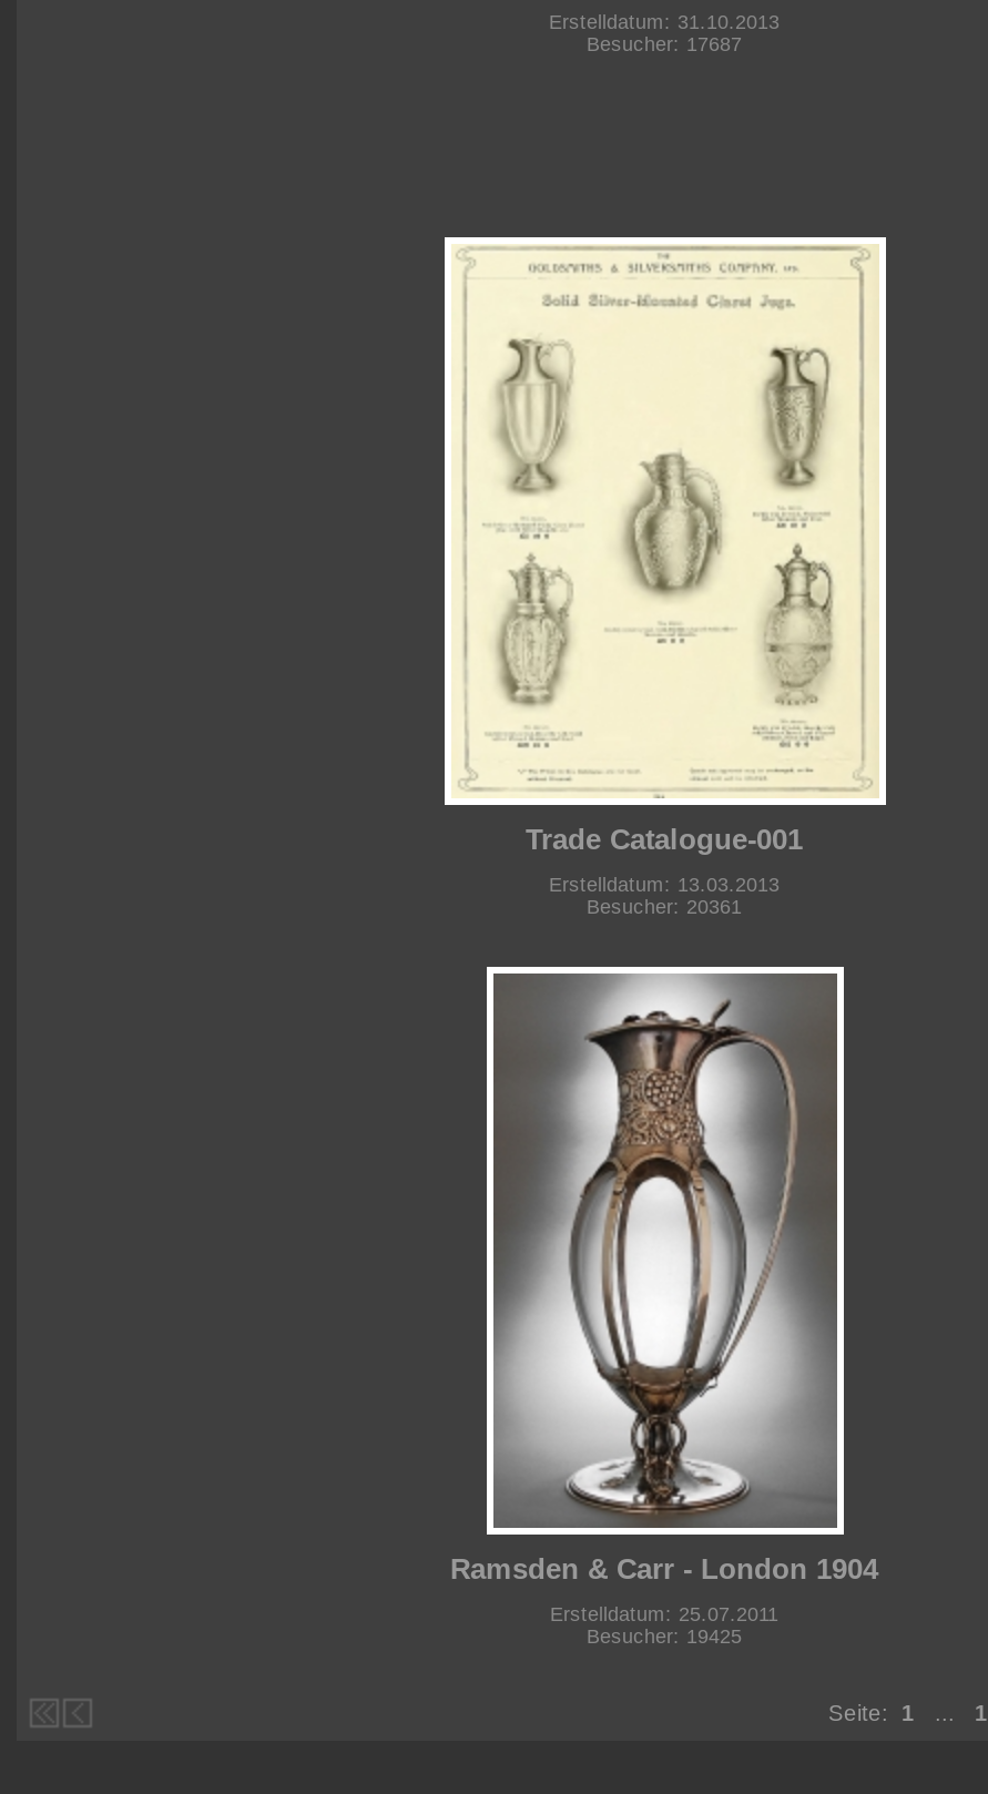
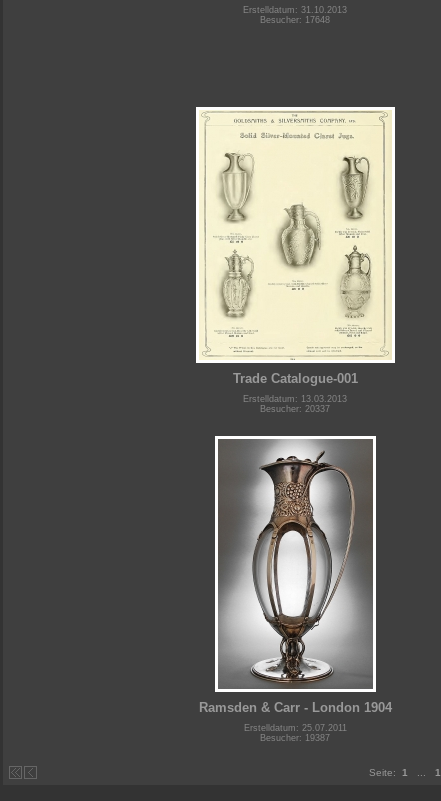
- Besucher: 17687
+ Besucher: 17648

- Besucher: 20361
+ Besucher: 20337

- Besucher: 19425
+ Besucher: 19387
